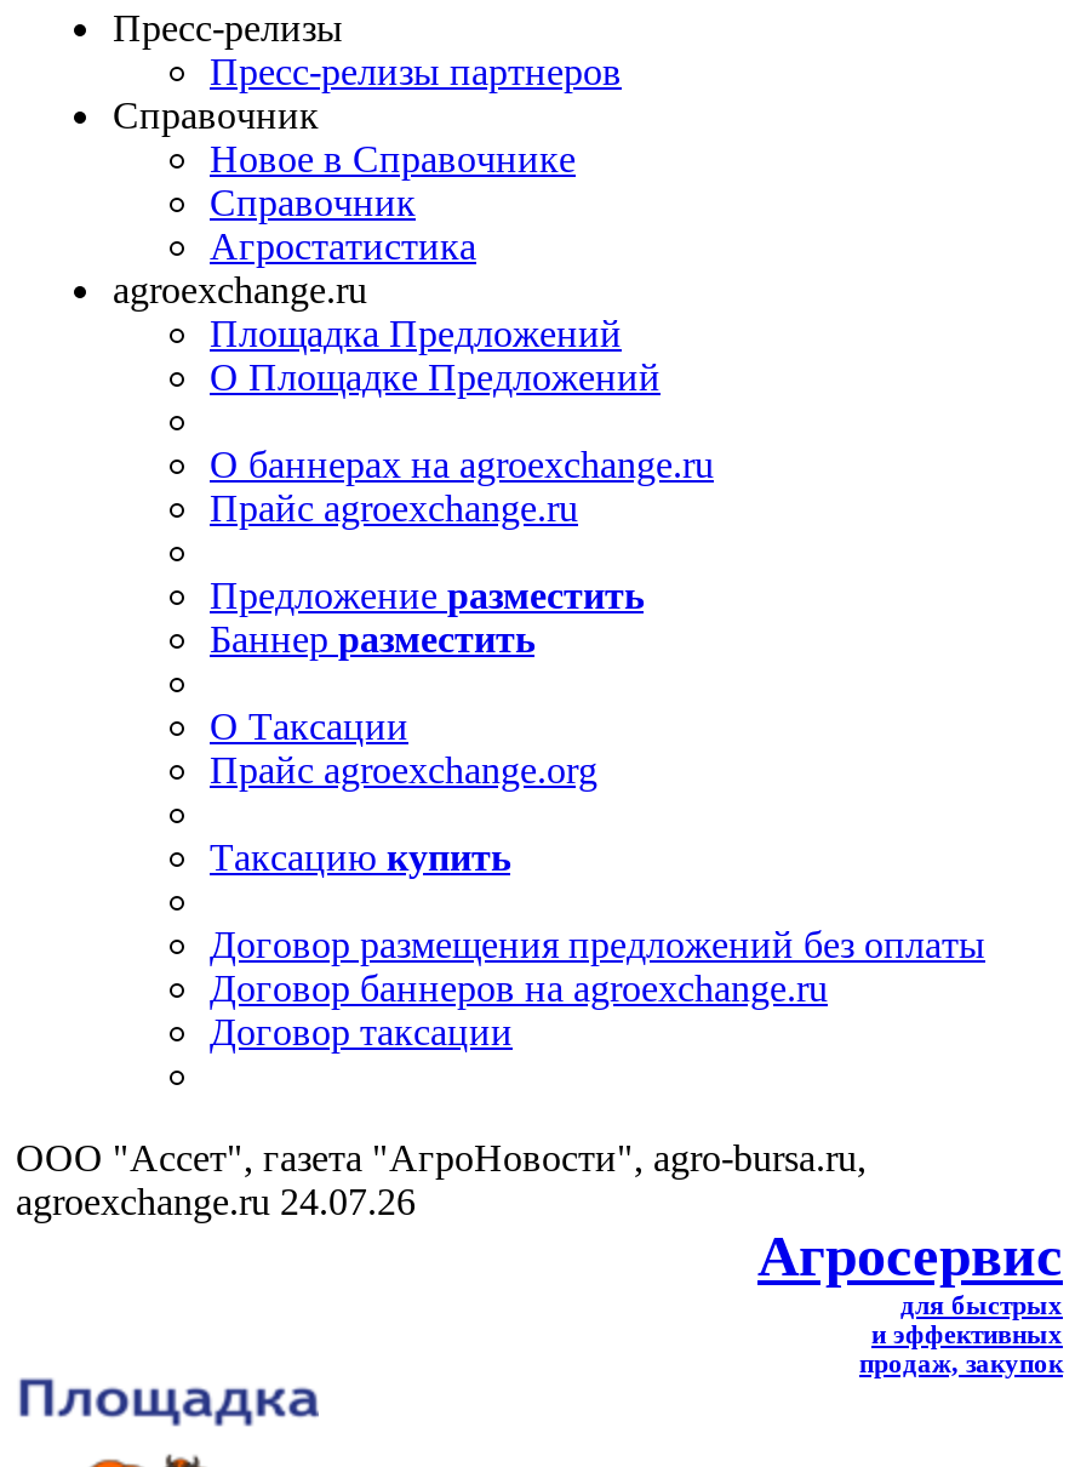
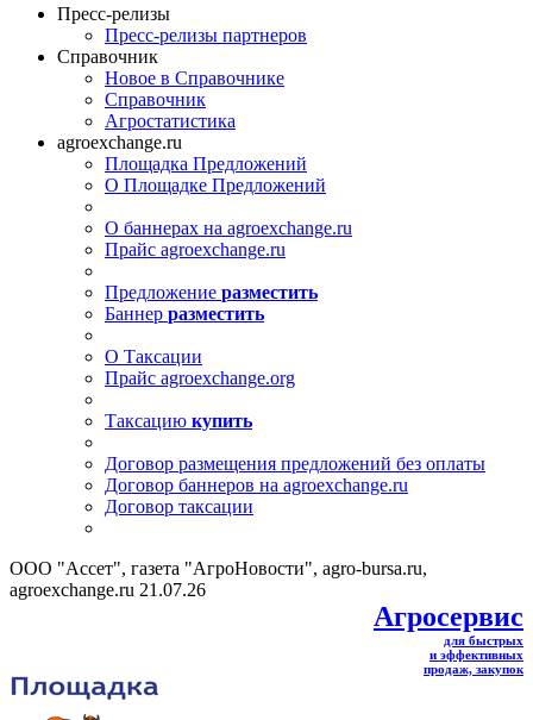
- agroexchange.ru 24.07.26
+ agroexchange.ru 21.07.26
